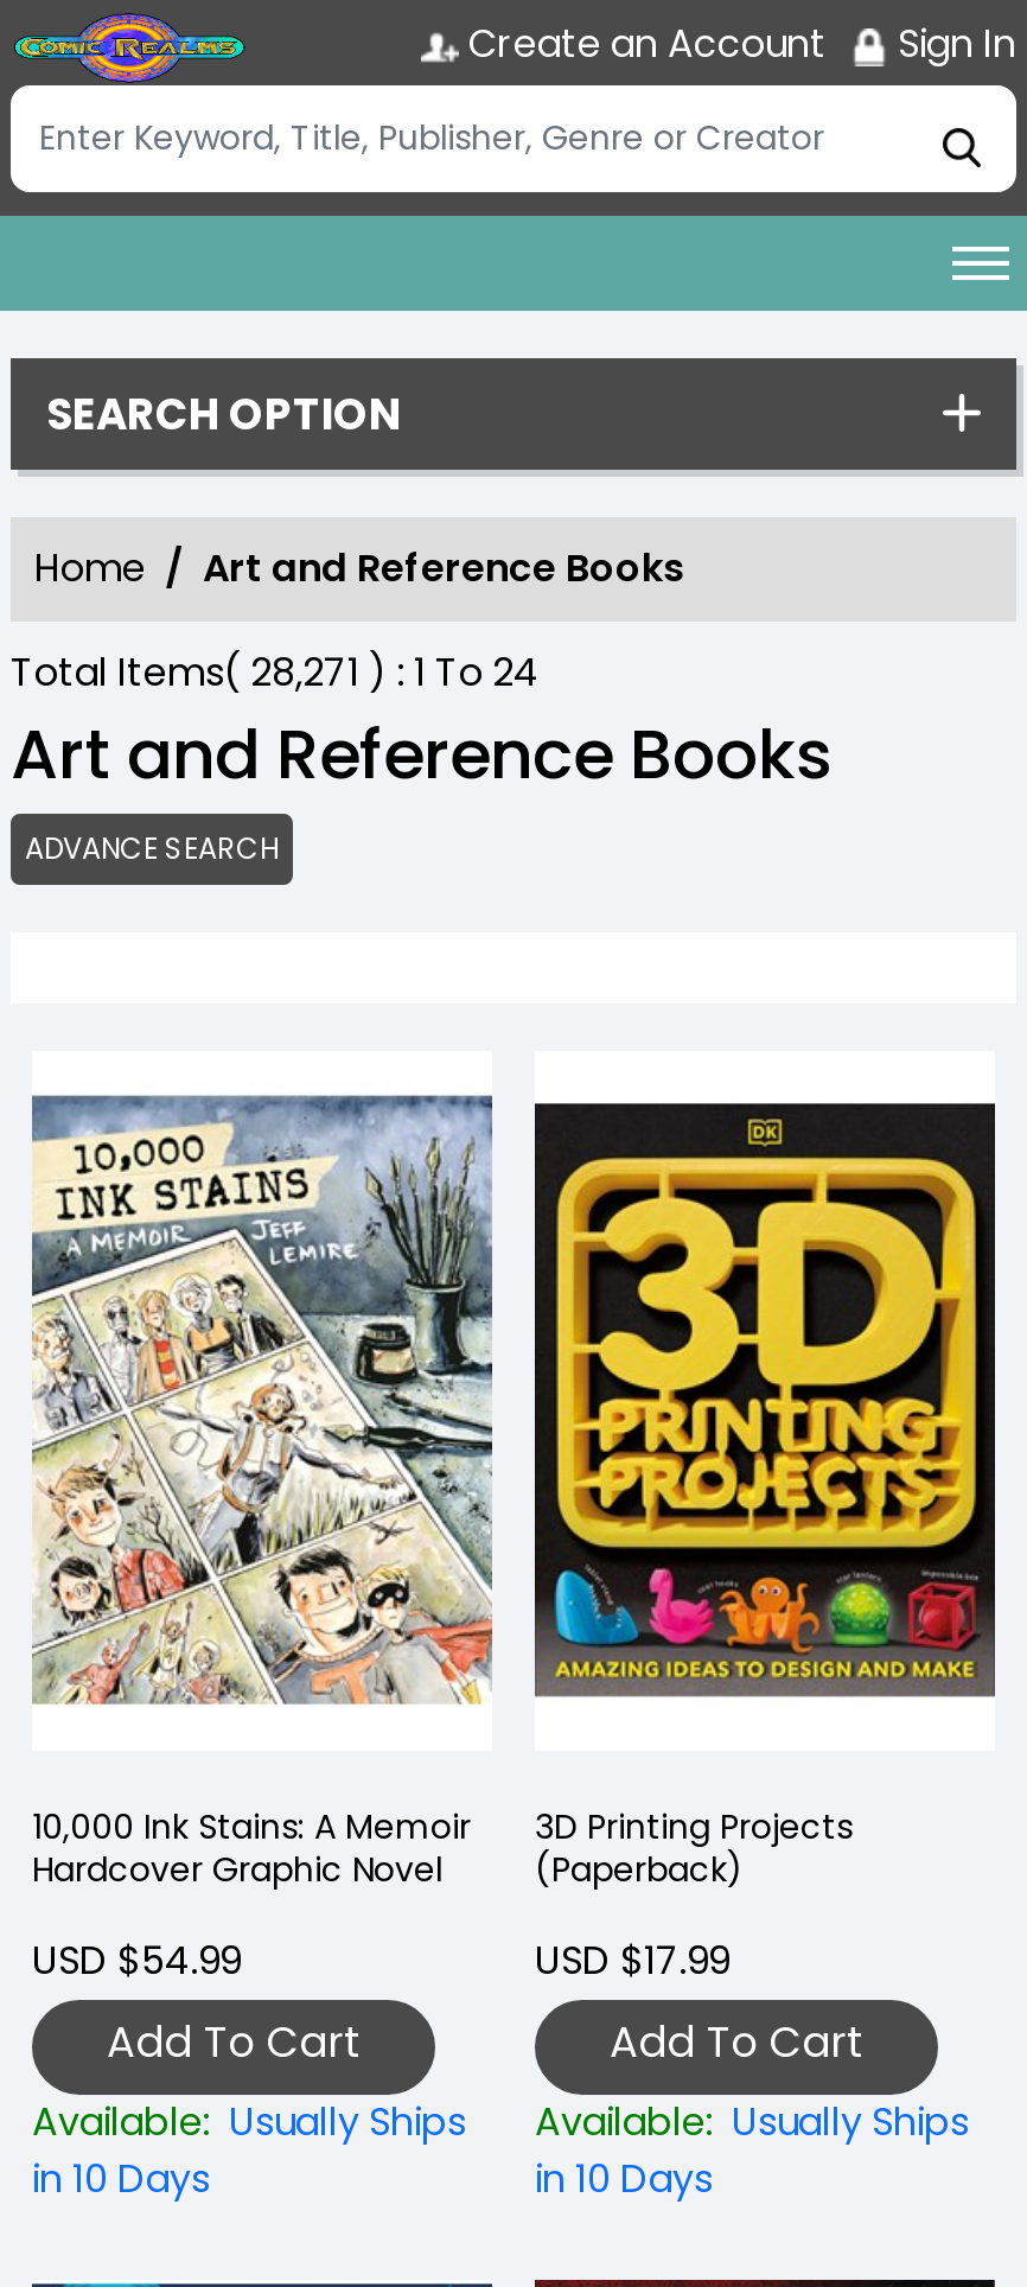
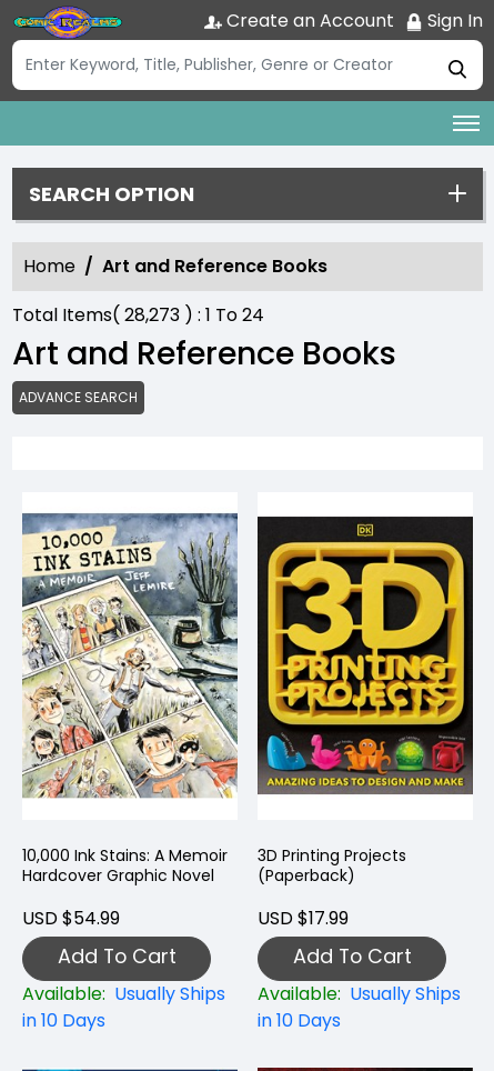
- Total Items(28,271) : 1 To 24
+ Total Items(28,273) : 1 To 24
